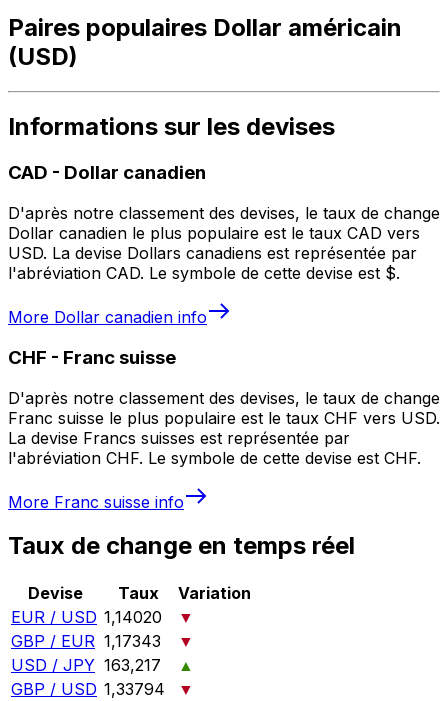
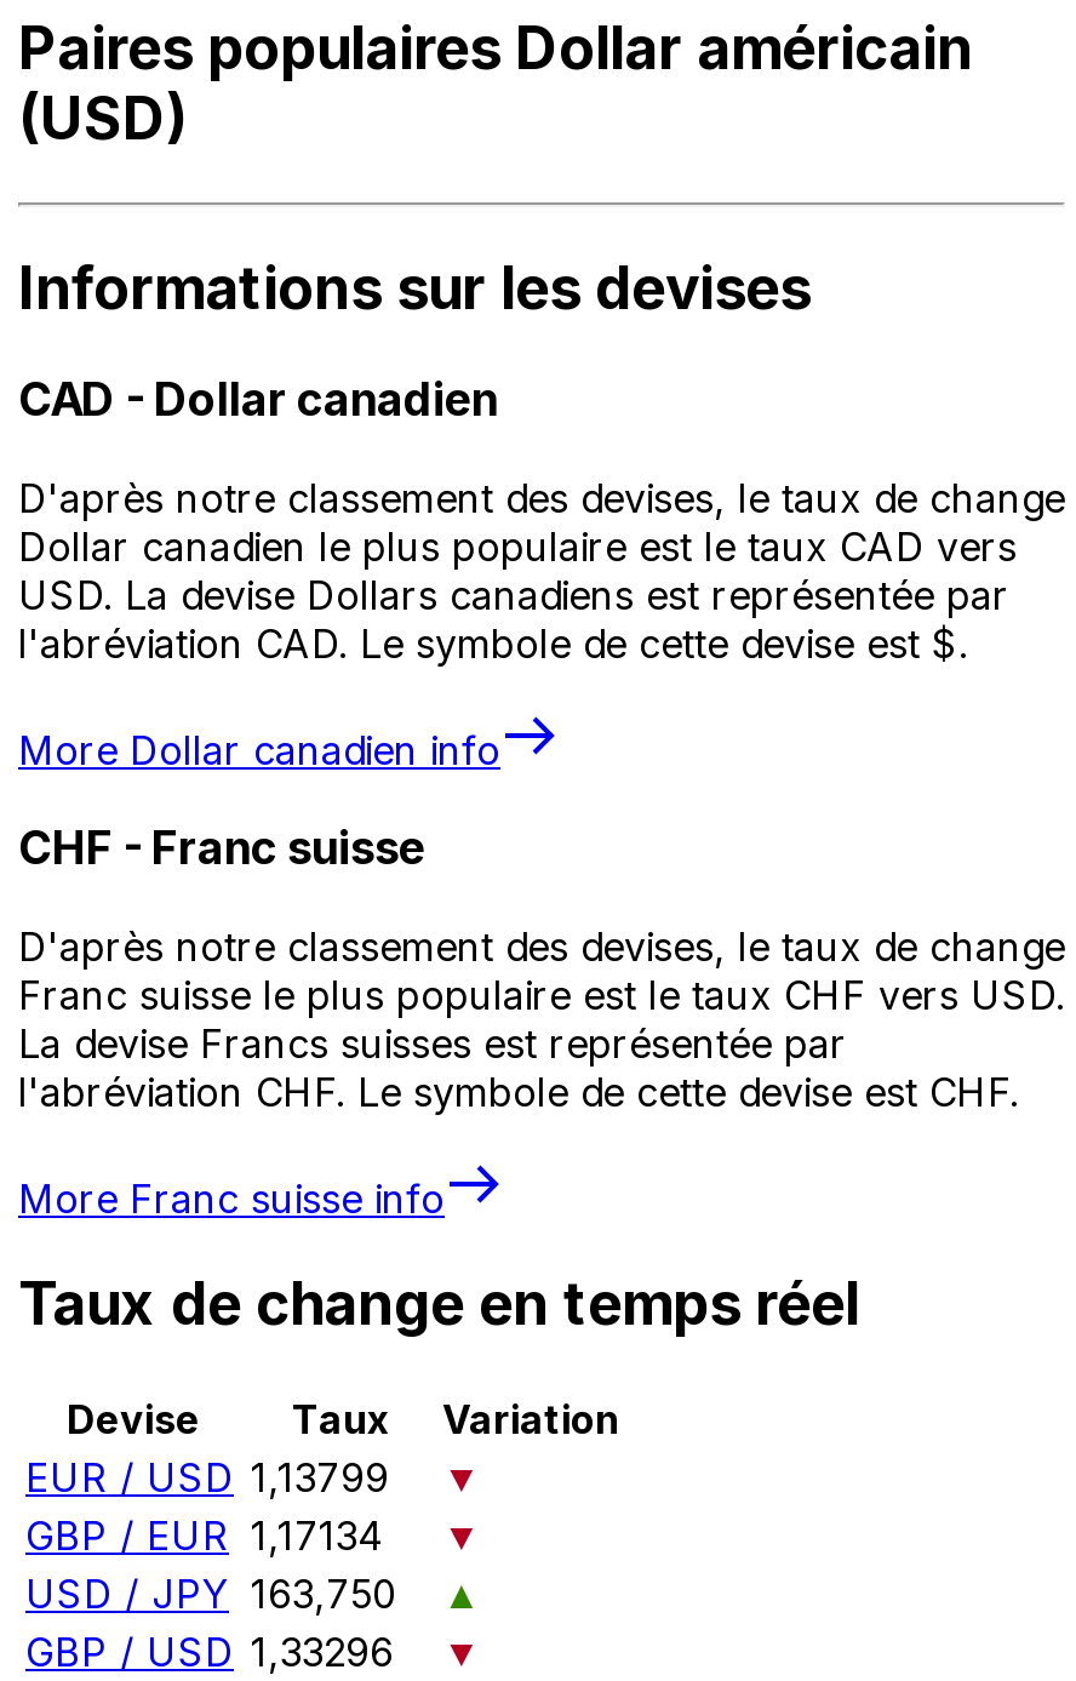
- EUR / USD 1,14020
+ EUR / USD 1,13799

- GBP / EUR 1,17343
+ GBP / EUR 1,17134

- USD / JPY 163,217
+ USD / JPY 163,750

- GBP / USD 1,33794
+ GBP / USD 1,33296
